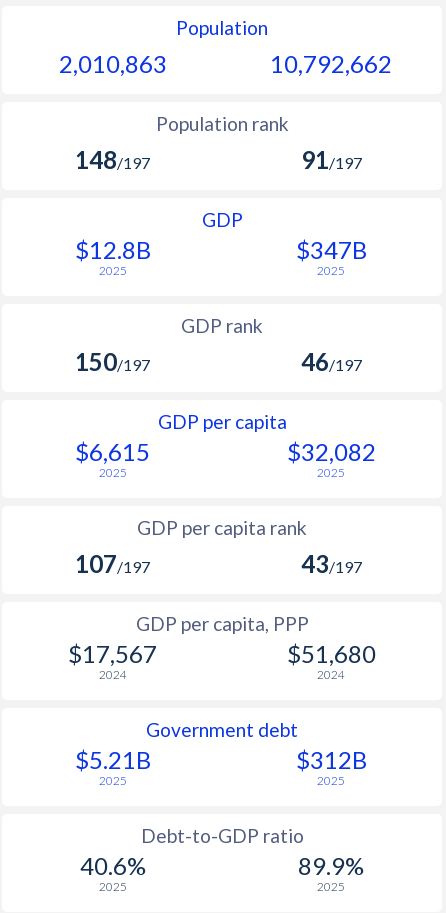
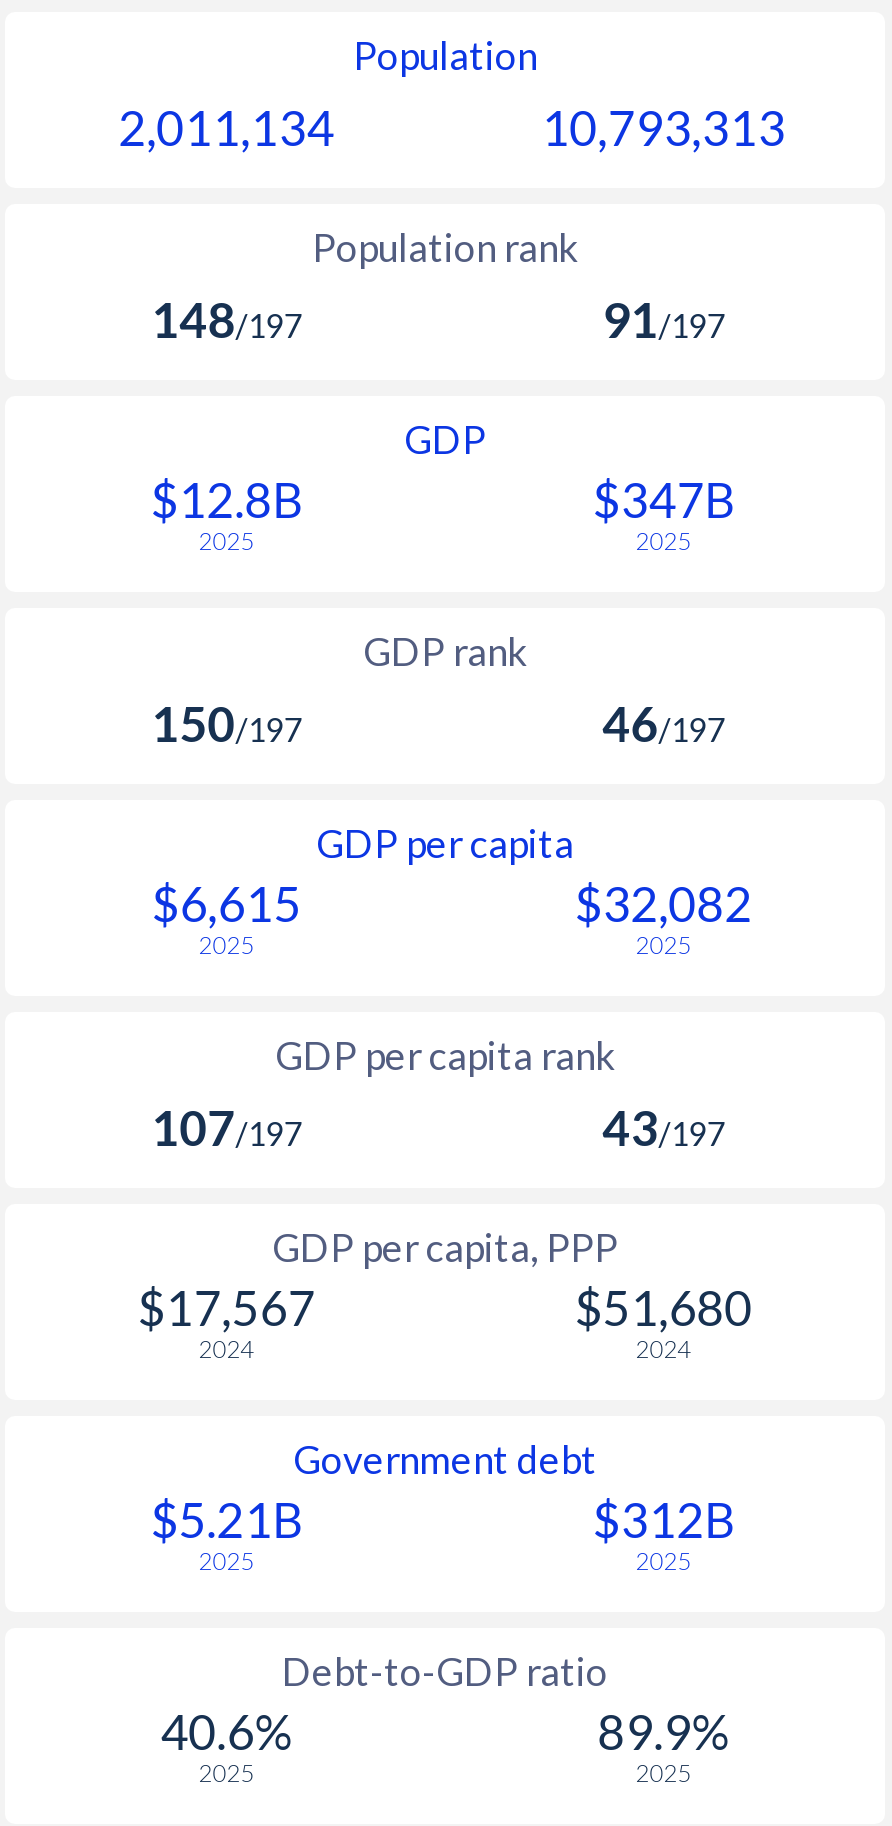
- 2,010,863
+ 2,011,134

- 10,792,662
+ 10,793,313
